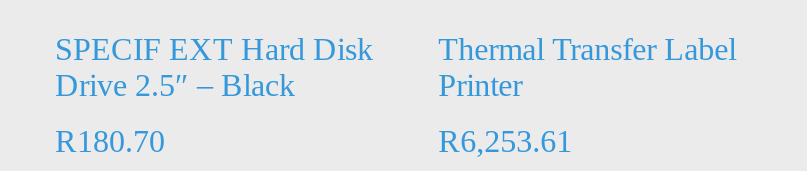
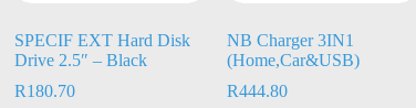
- Thermal Transfer Label
- Printer
+ NB Charger 3IN1
+ (Home,Car&USB)

- R6,253.61
+ R444.80
